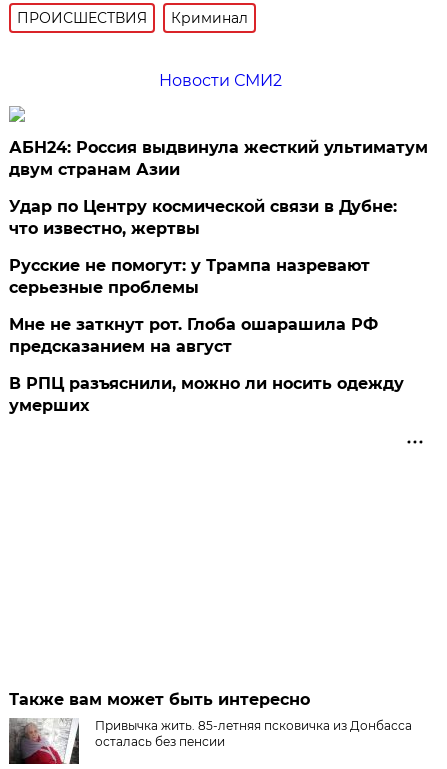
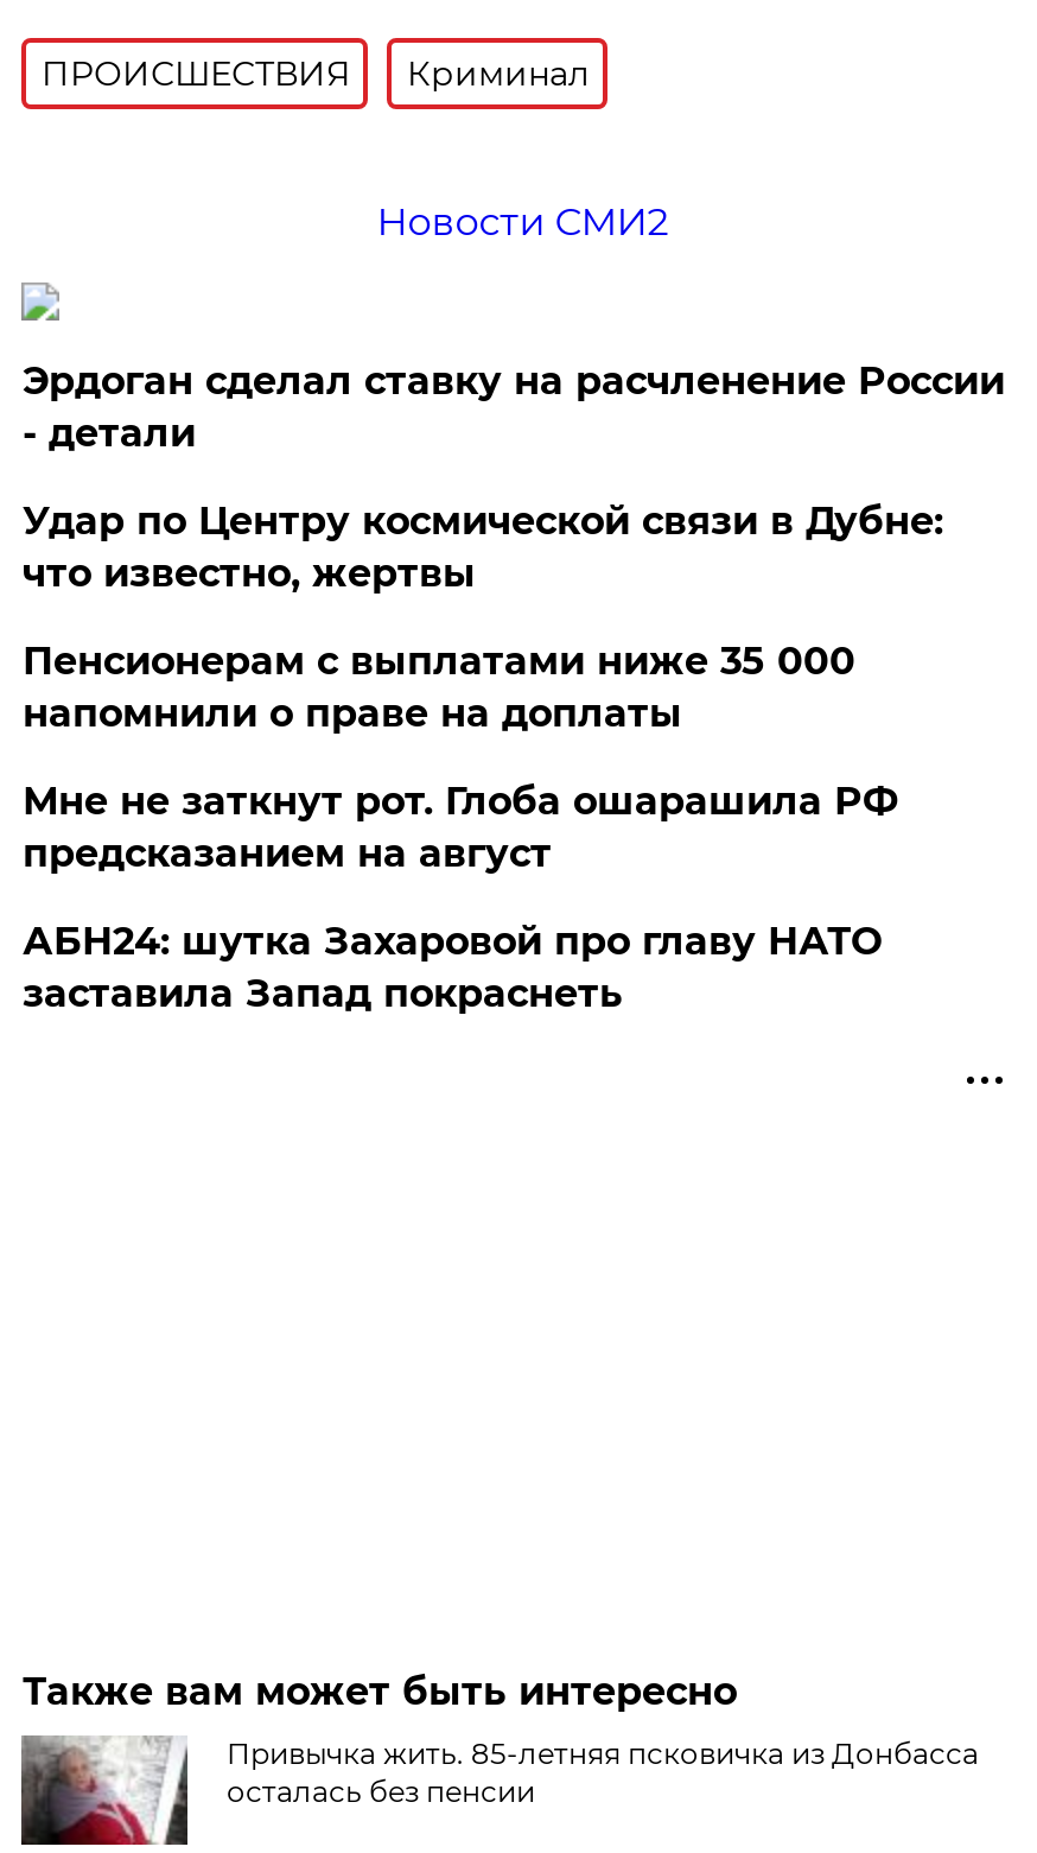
- АБН24: Россия выдвинула жесткий ультиматум
- двум странам Азии
+ Эрдоган сделал ставку на расчленение России
+ - детали

- Русские не помогут: у Трампа назревают
- серьезные проблемы
+ Пенсионерам с выплатами ниже 35 000
+ напомнили о праве на доплаты

- В РПЦ разъяснили, можно ли носить одежду
- умерших
+ АБН24: шутка Захаровой про главу НАТО
+ заставила Запад покраснеть
